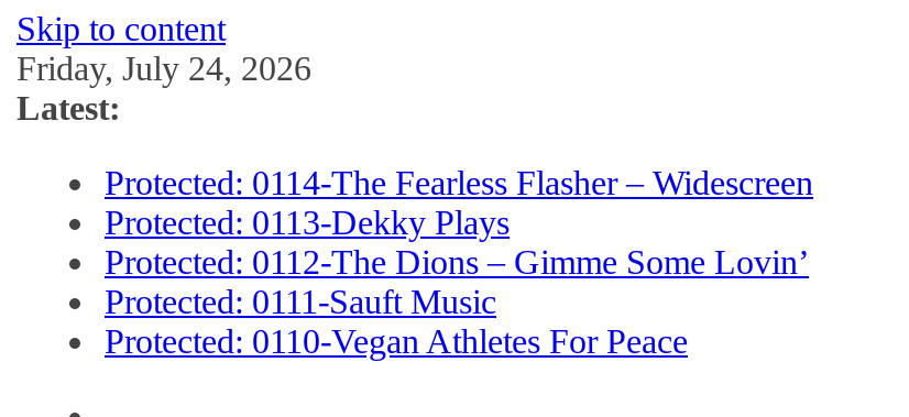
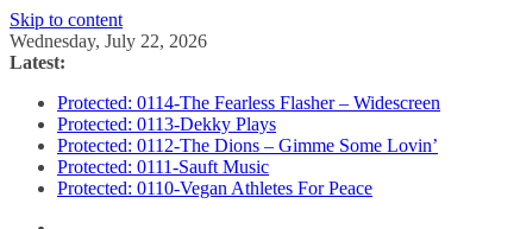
- Friday, July 24, 2026
+ Wednesday, July 22, 2026
